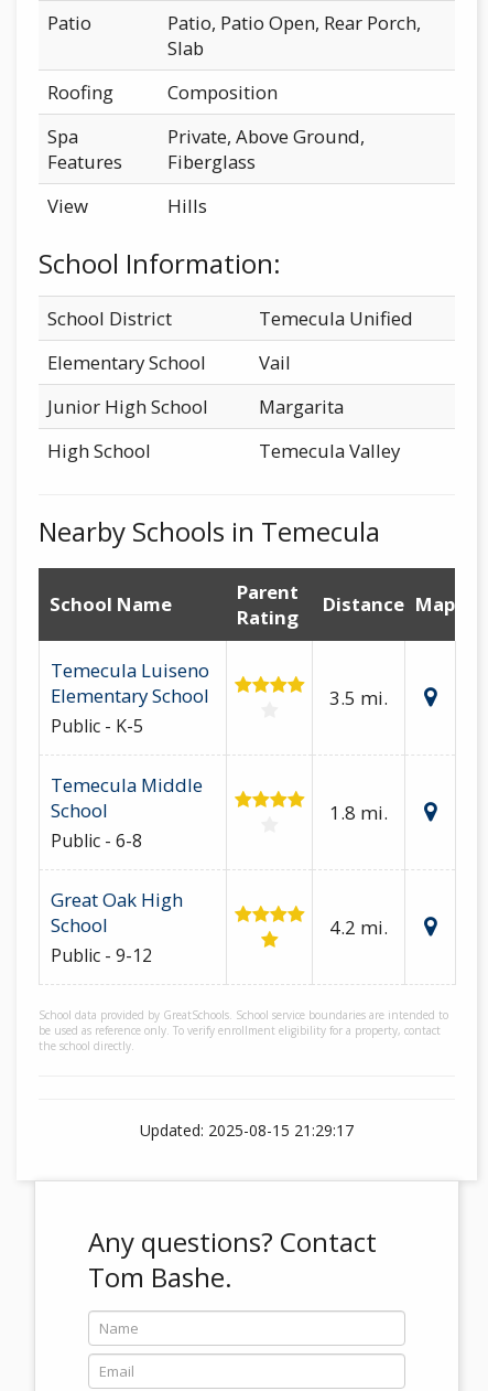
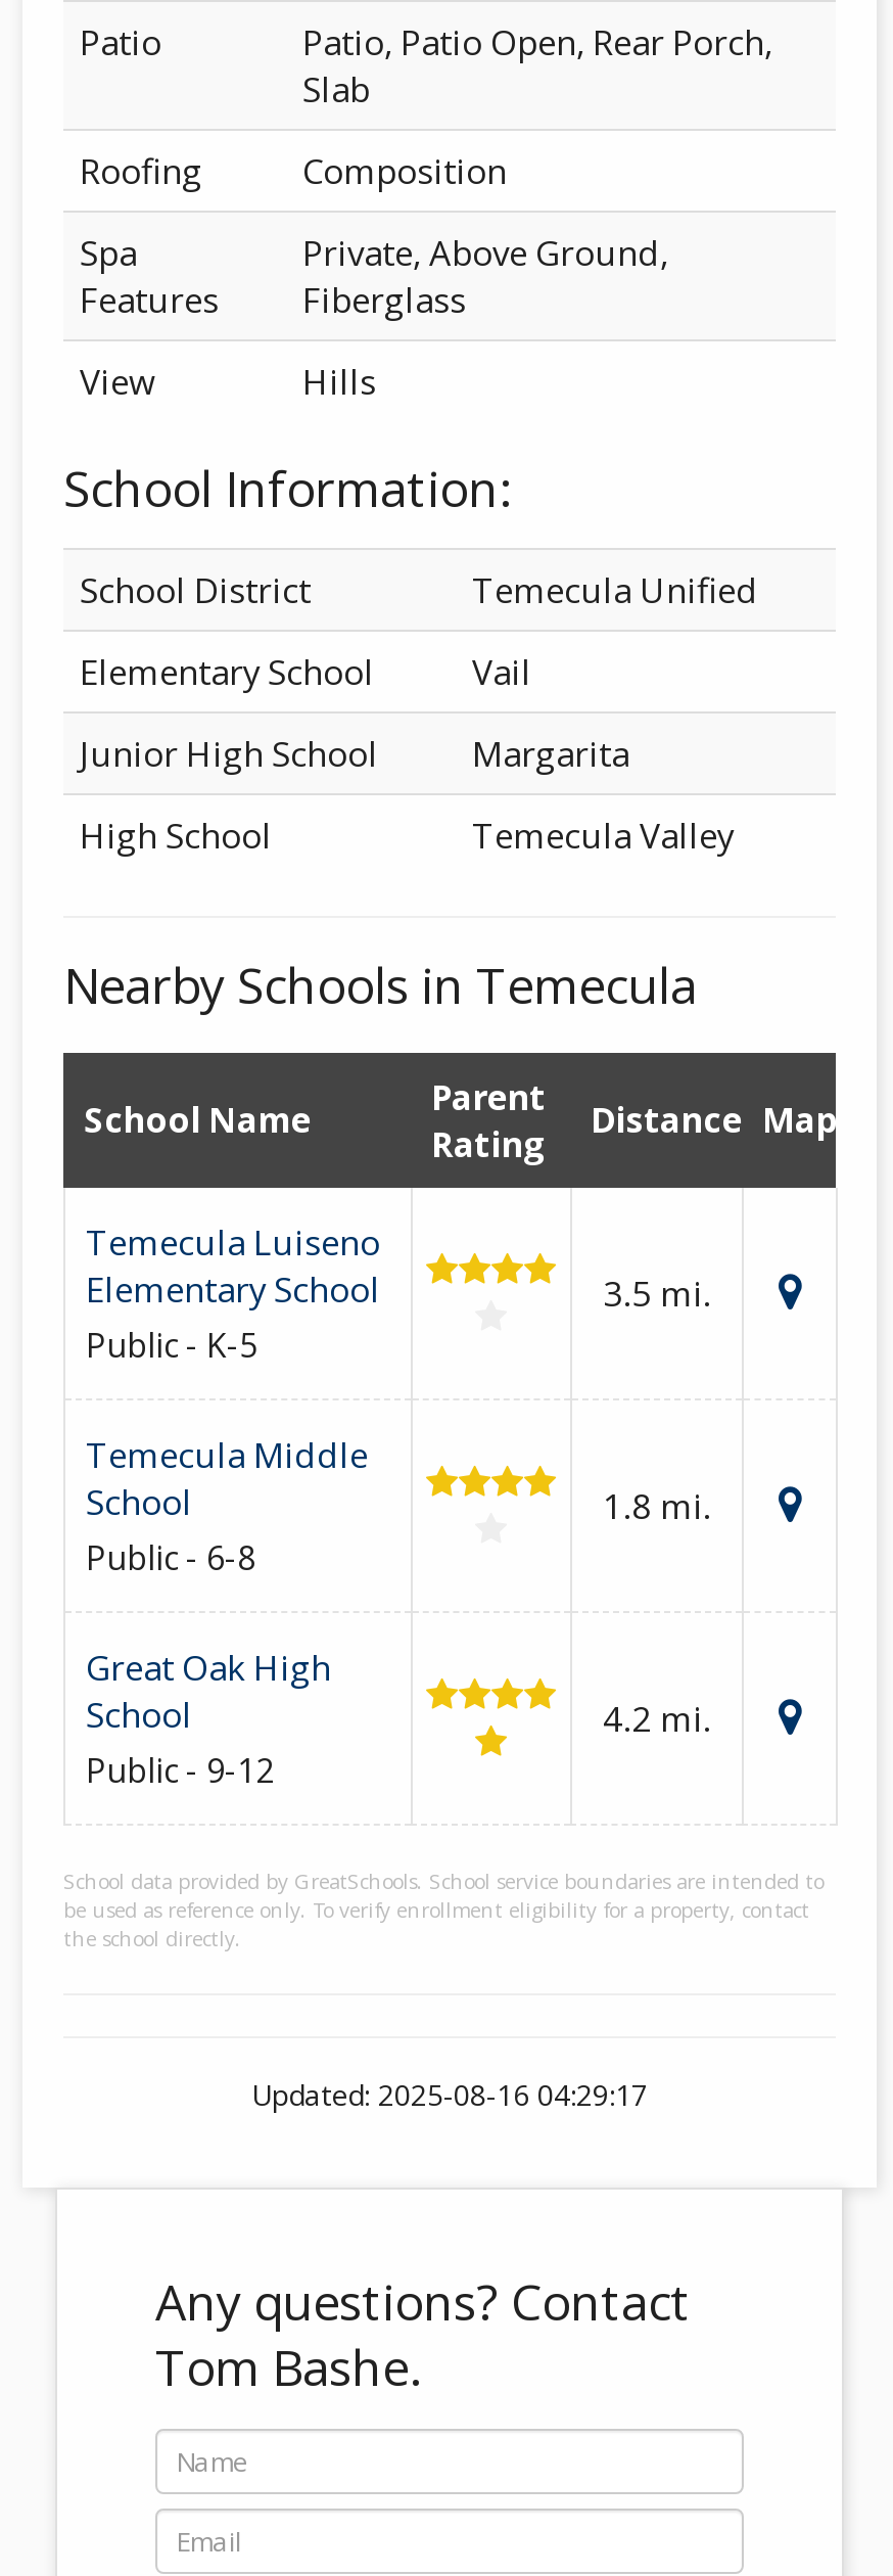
- Updated: 2025-08-15 21:29:17
+ Updated: 2025-08-16 04:29:17
